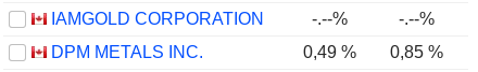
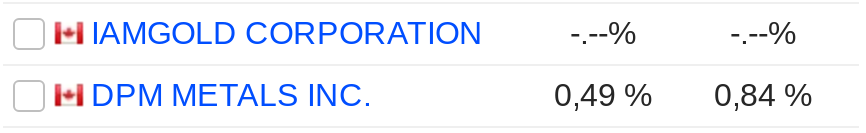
- 0,49 % 0,85 %
+ 0,49 % 0,84 %
